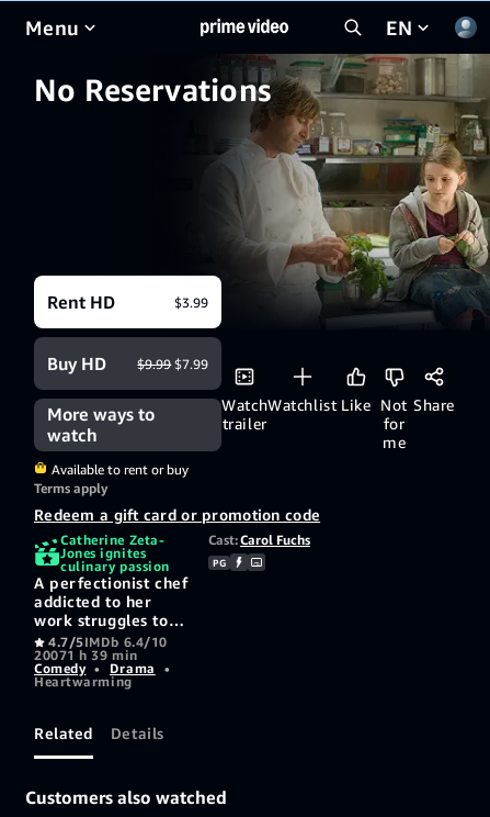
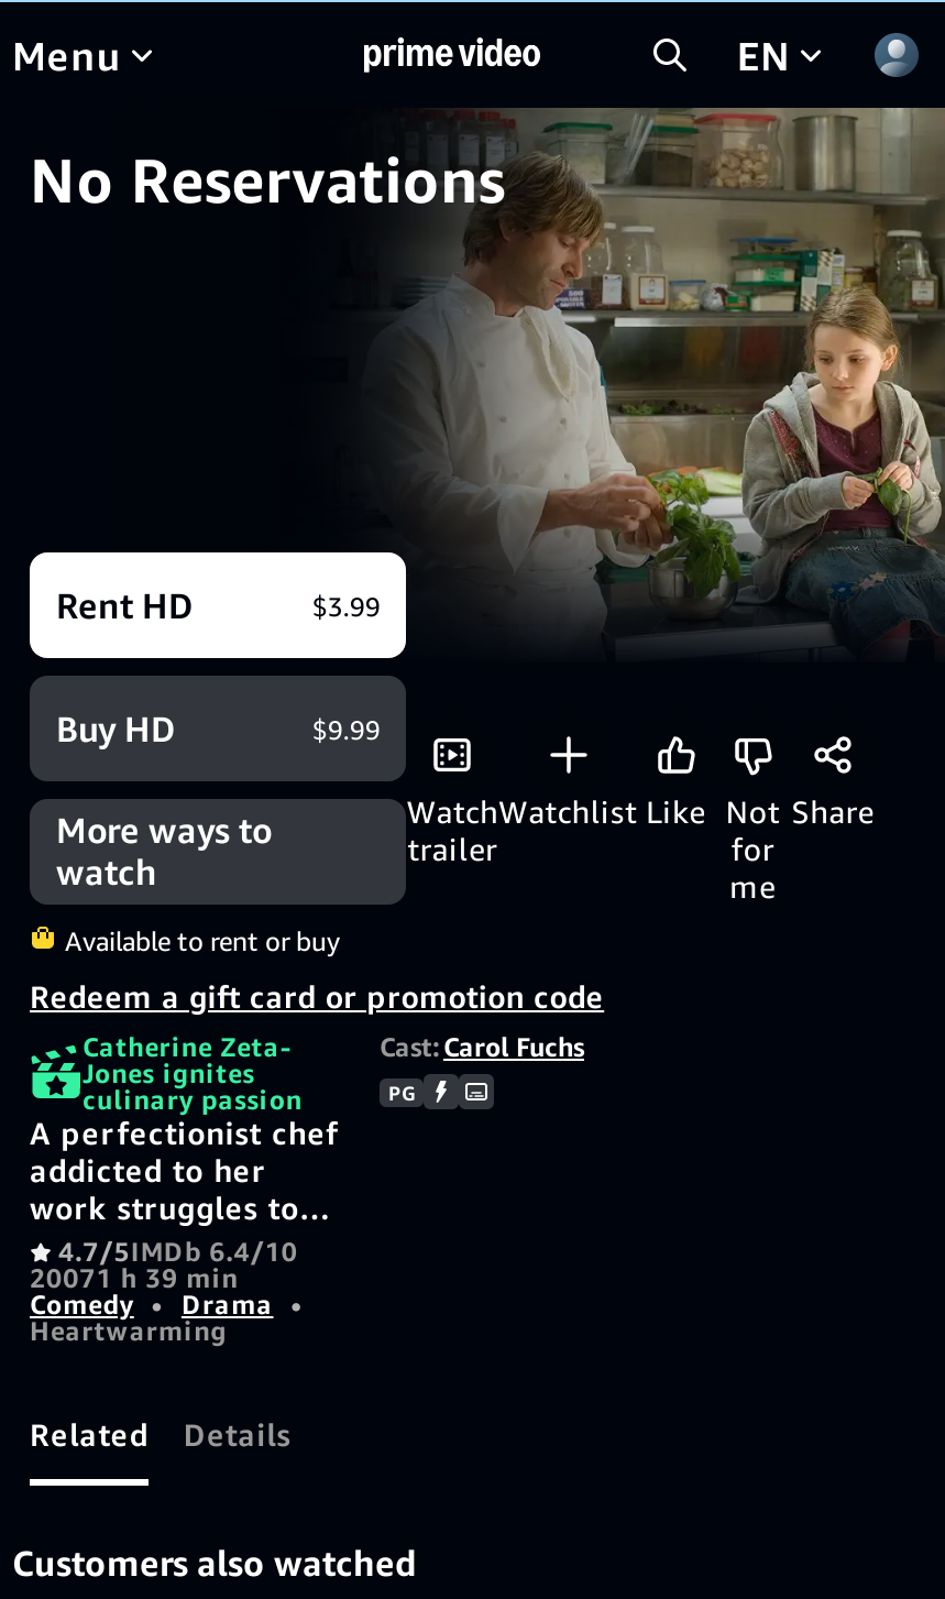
- $9.99 $7.99
+ $9.99

- Terms apply
